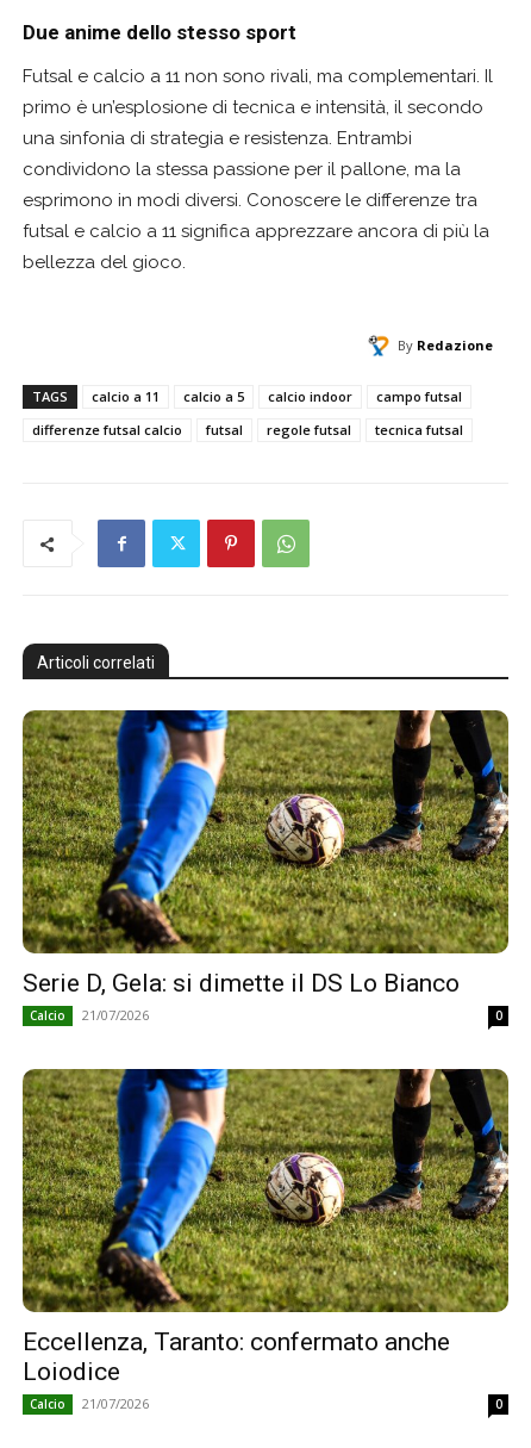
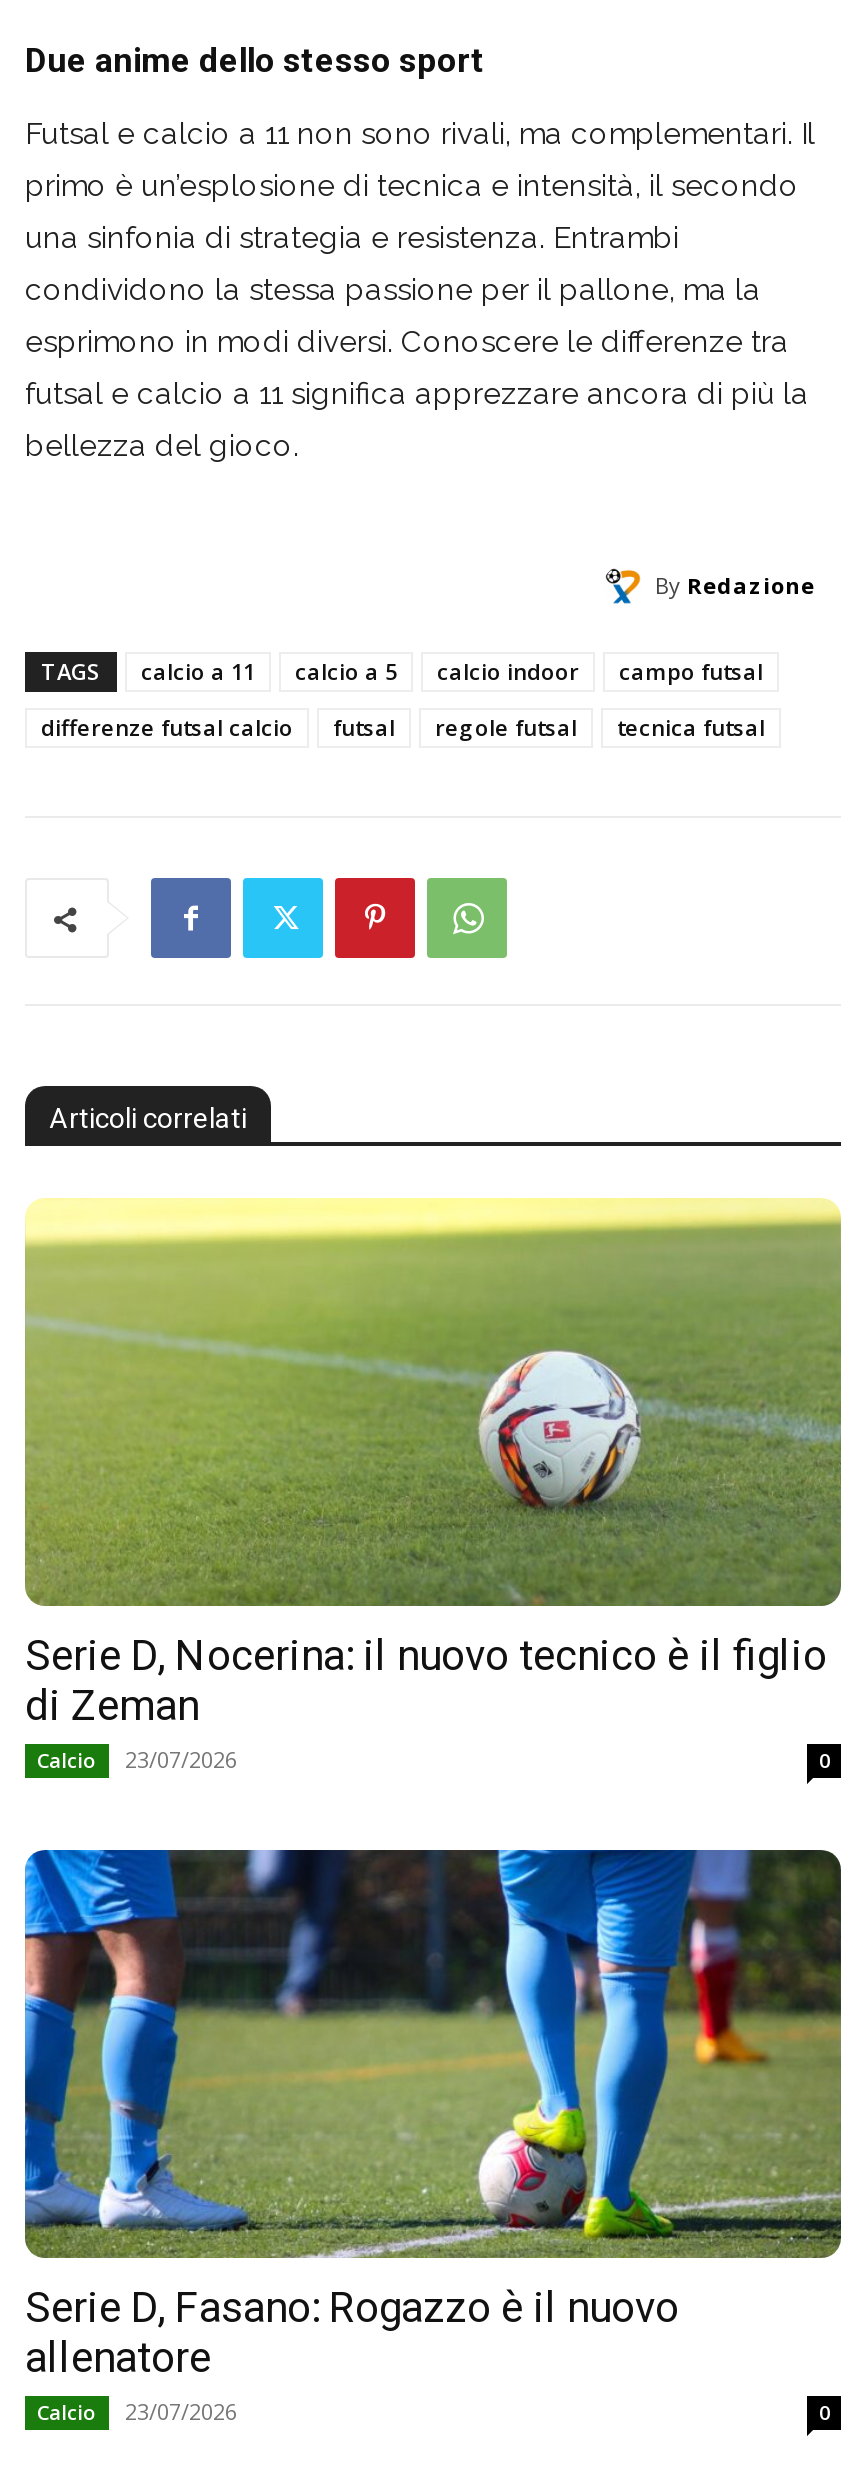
- [image]
- Serie D, Gela: si dimette il DS Lo Bianco
+ [image]
+ Serie D, Nocerina: il nuovo tecnico è il figlio
+ di Zeman

- Calcio 21/07/2026
+ Calcio 23/07/2026

- [image]
- Eccellenza, Taranto: confermato anche
- Loiodice
+ [image]
+ Serie D, Fasano: Rogazzo è il nuovo
+ allenatore

- Calcio 21/07/2026
+ Calcio 23/07/2026
